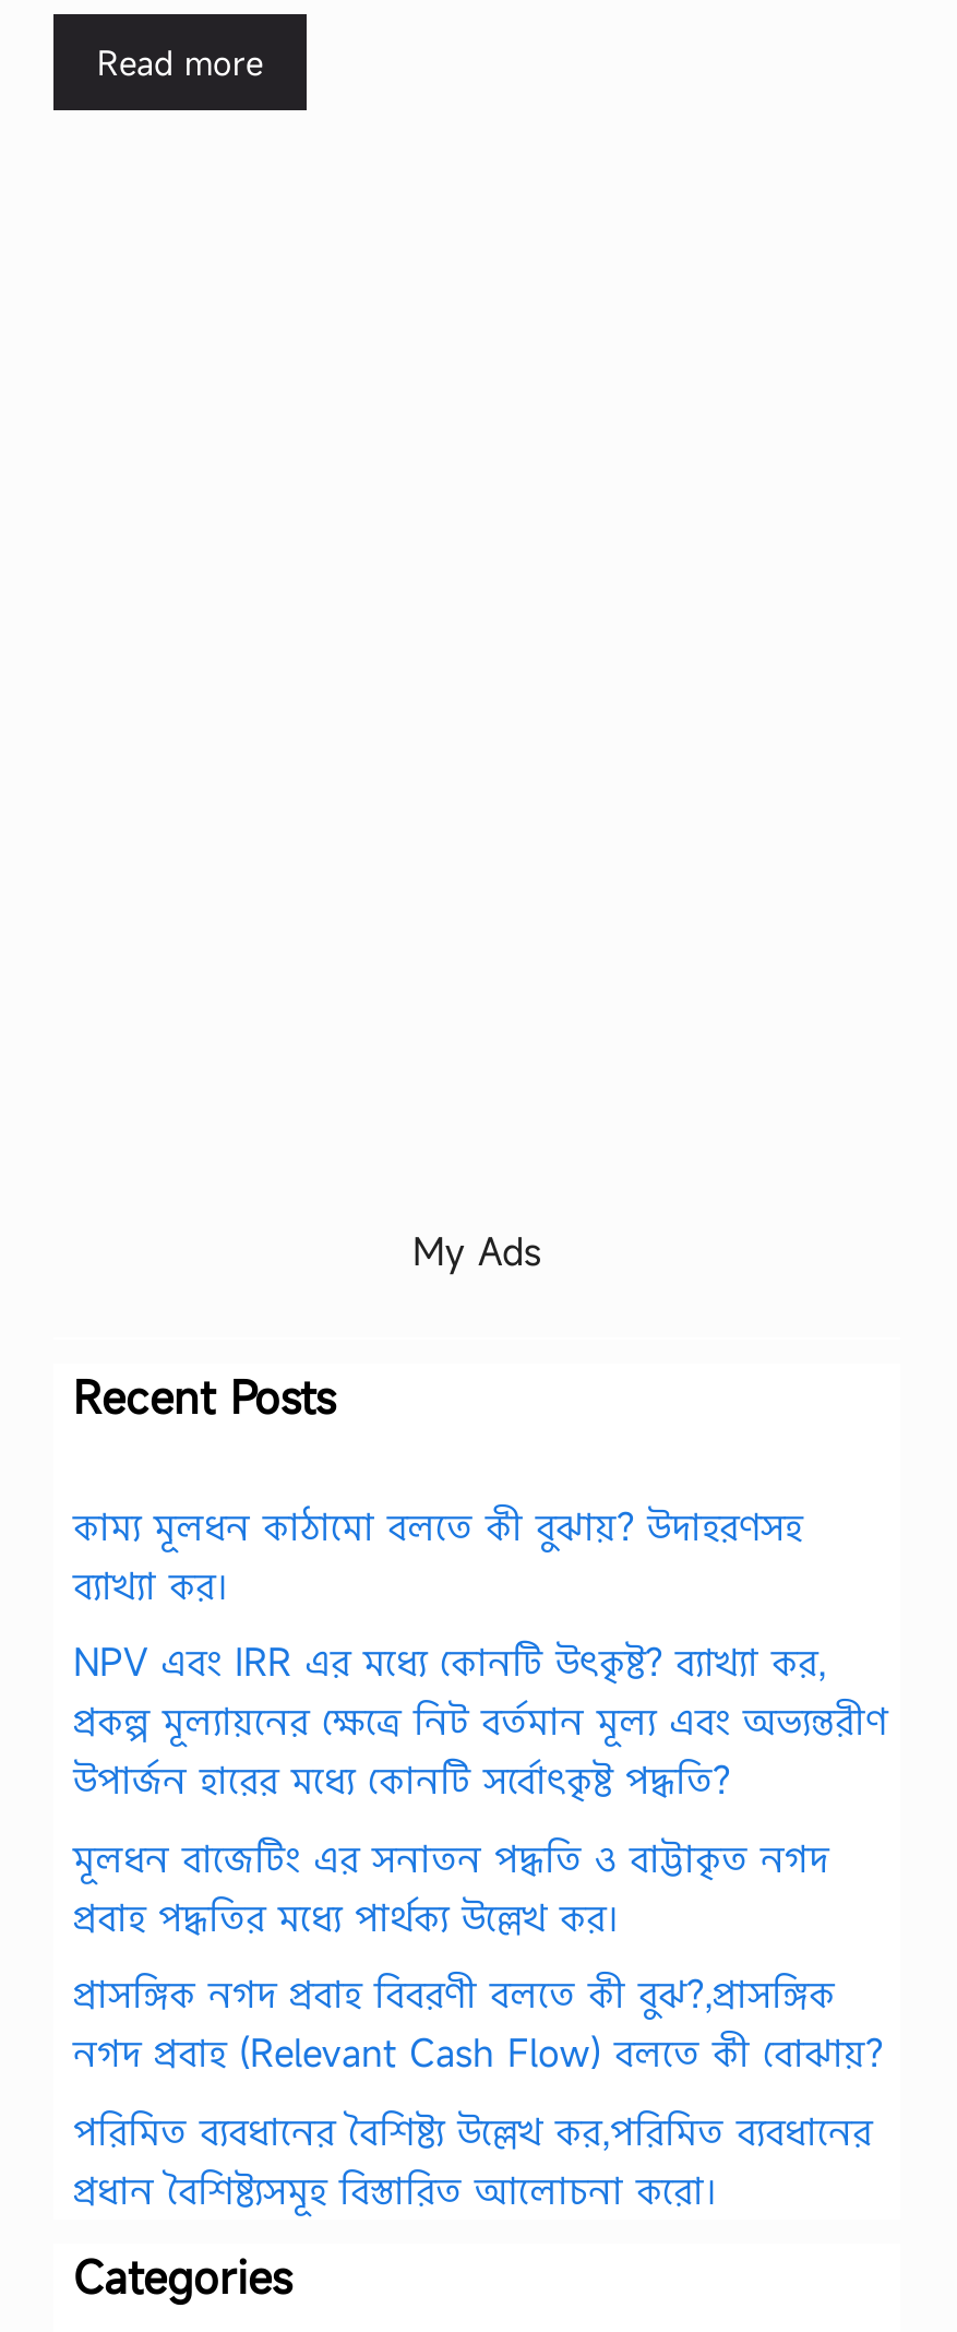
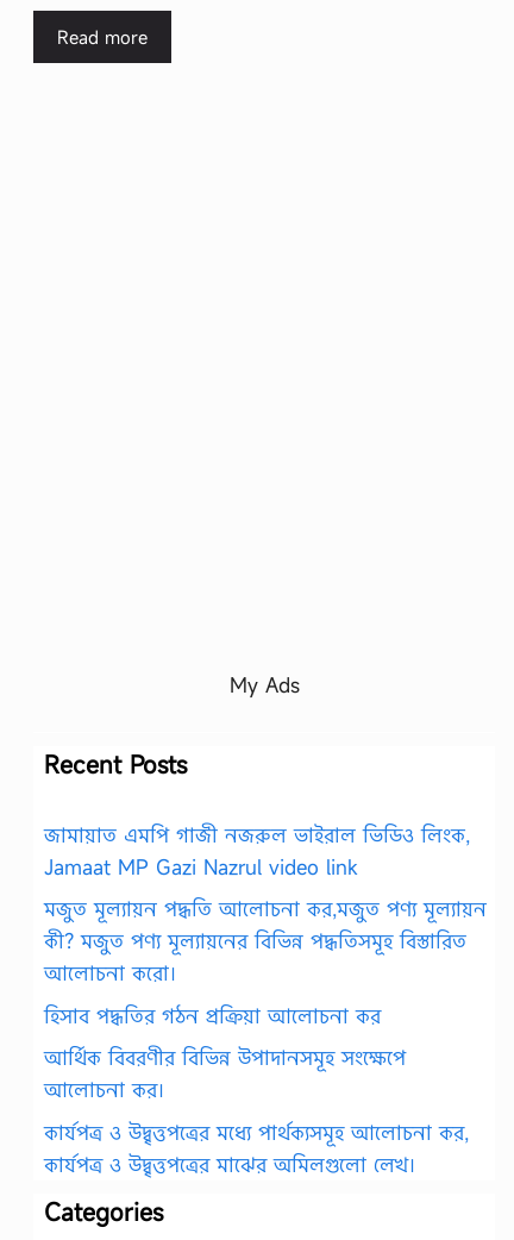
- কাম্য মূলধন কাঠামো বলতে কী বুঝায়? উদাহরণসহ
- ব্যাখ্যা কর।
+ জামায়াত এমপি গাজী নজরুল ভাইরাল ভিডিও লিংক,
+ Jamaat MP Gazi Nazrul video link

- NPV এবং IRR এর মধ্যে কোনটি উৎকৃষ্ট? ব্যাখ্যা কর,
- প্রকল্প মূল্যায়নের ক্ষেত্রে নিট বর্তমান মূল্য এবং অভ্যন্তরীণ
- উপার্জন হারের মধ্যে কোনটি সর্বোৎকৃষ্ট পদ্ধতি?
+ মজুত মূল্যায়ন পদ্ধতি আলোচনা কর,মজুত পণ্য মূল্যায়ন
+ কী? মজুত পণ্য মূল্যায়নের বিভিন্ন পদ্ধতিসমূহ বিস্তারিত
+ আলোচনা করো।

- মূলধন বাজেটিং এর সনাতন পদ্ধতি ও বাট্টাকৃত নগদ
- প্রবাহ পদ্ধতির মধ্যে পার্থক্য উল্লেখ কর।
+ হিসাব পদ্ধতির গঠন প্রক্রিয়া আলোচনা কর

- প্রাসঙ্গিক নগদ প্রবাহ বিবরণী বলতে কী বুঝ?,প্রাসঙ্গিক
- নগদ প্রবাহ (Relevant Cash Flow) বলতে কী বোঝায়?
+ আর্থিক বিবরণীর বিভিন্ন উপাদানসমূহ সংক্ষেপে
+ আলোচনা কর।

- পরিমিত ব্যবধানের বৈশিষ্ট্য উল্লেখ কর,পরিমিত ব্যবধানের
- প্রধান বৈশিষ্ট্যসমূহ বিস্তারিত আলোচনা করো।
+ কার্যপত্র ও উদ্বৃত্তপত্রের মধ্যে পার্থক্যসমূহ আলোচনা কর,
+ কার্যপত্র ও উদ্বৃত্তপত্রের মাঝের অমিলগুলো লেখ।
